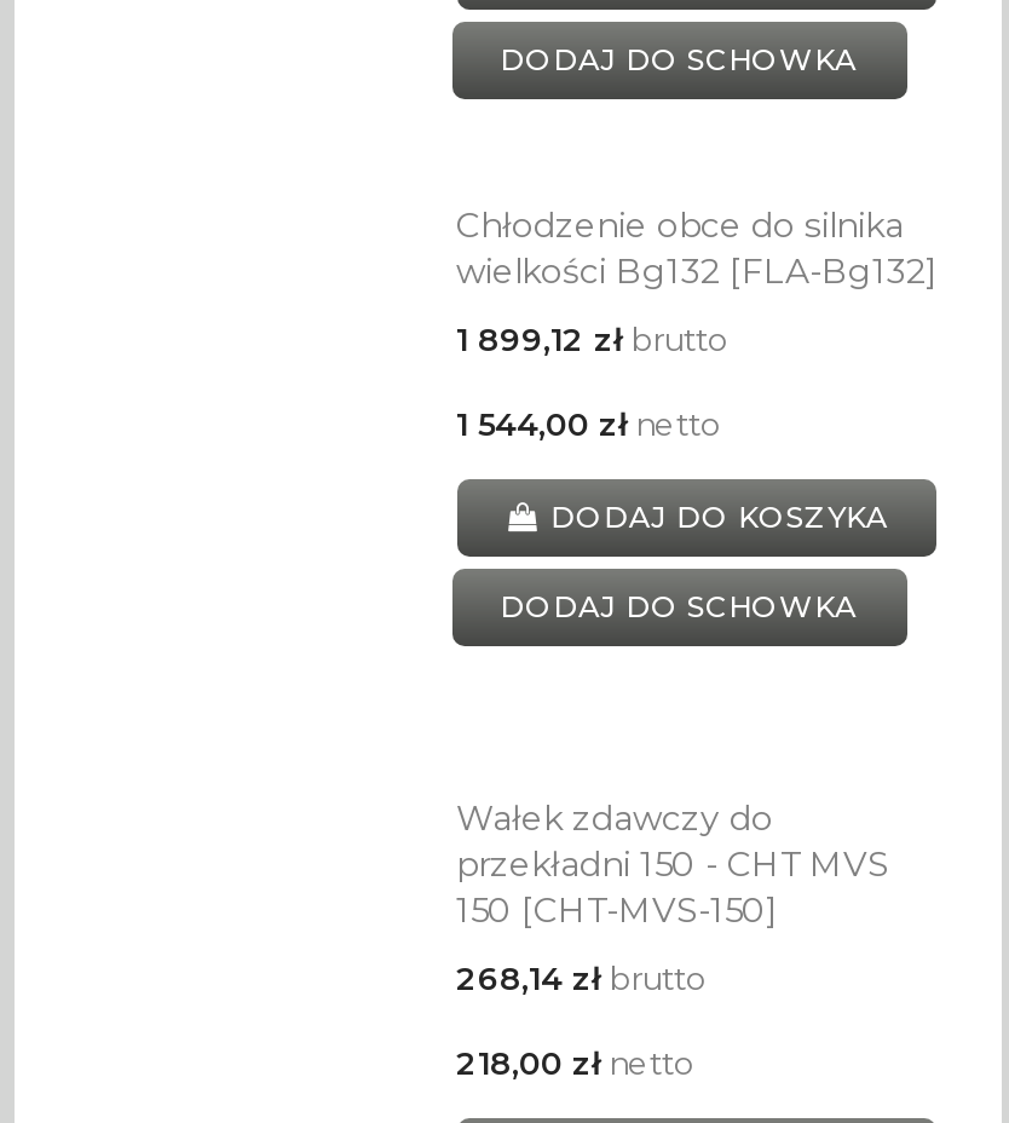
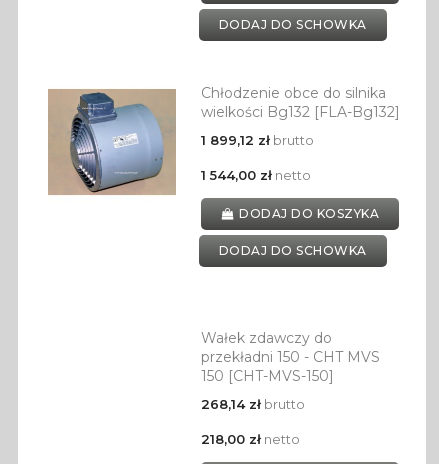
+ [image]
